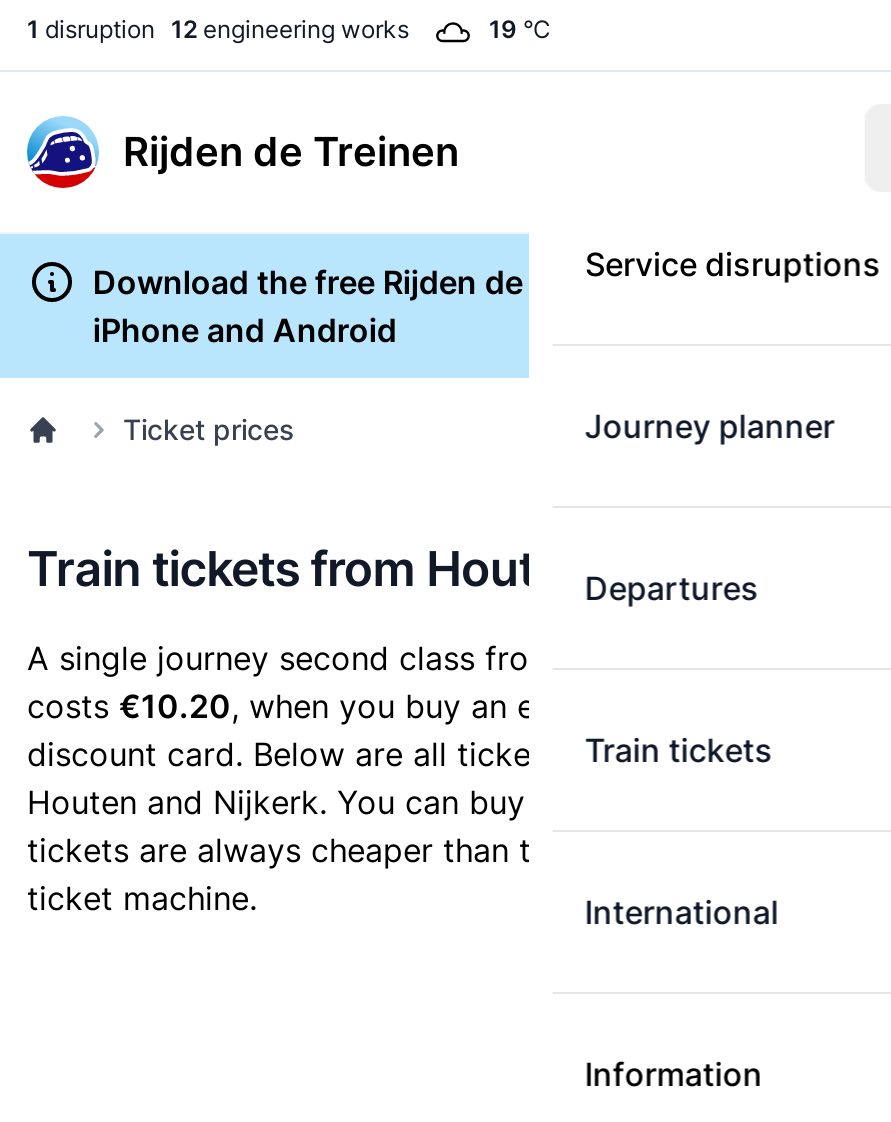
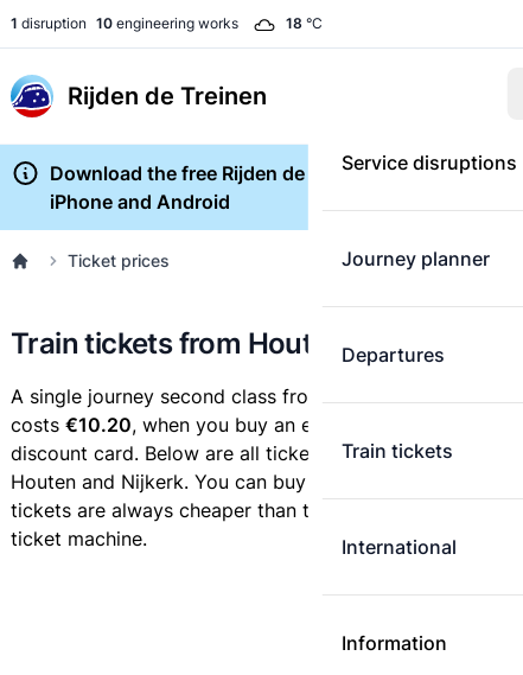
- 1 disruption 12 engineering works
+ 1 disruption 10 engineering works

- 19 °C
+ 18 °C
